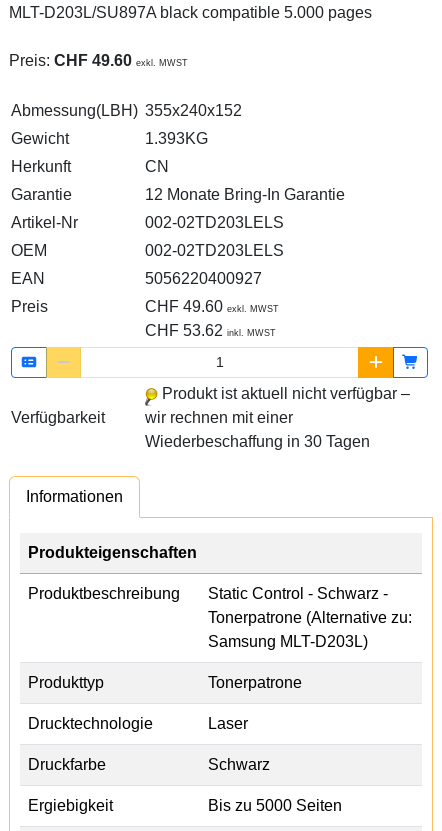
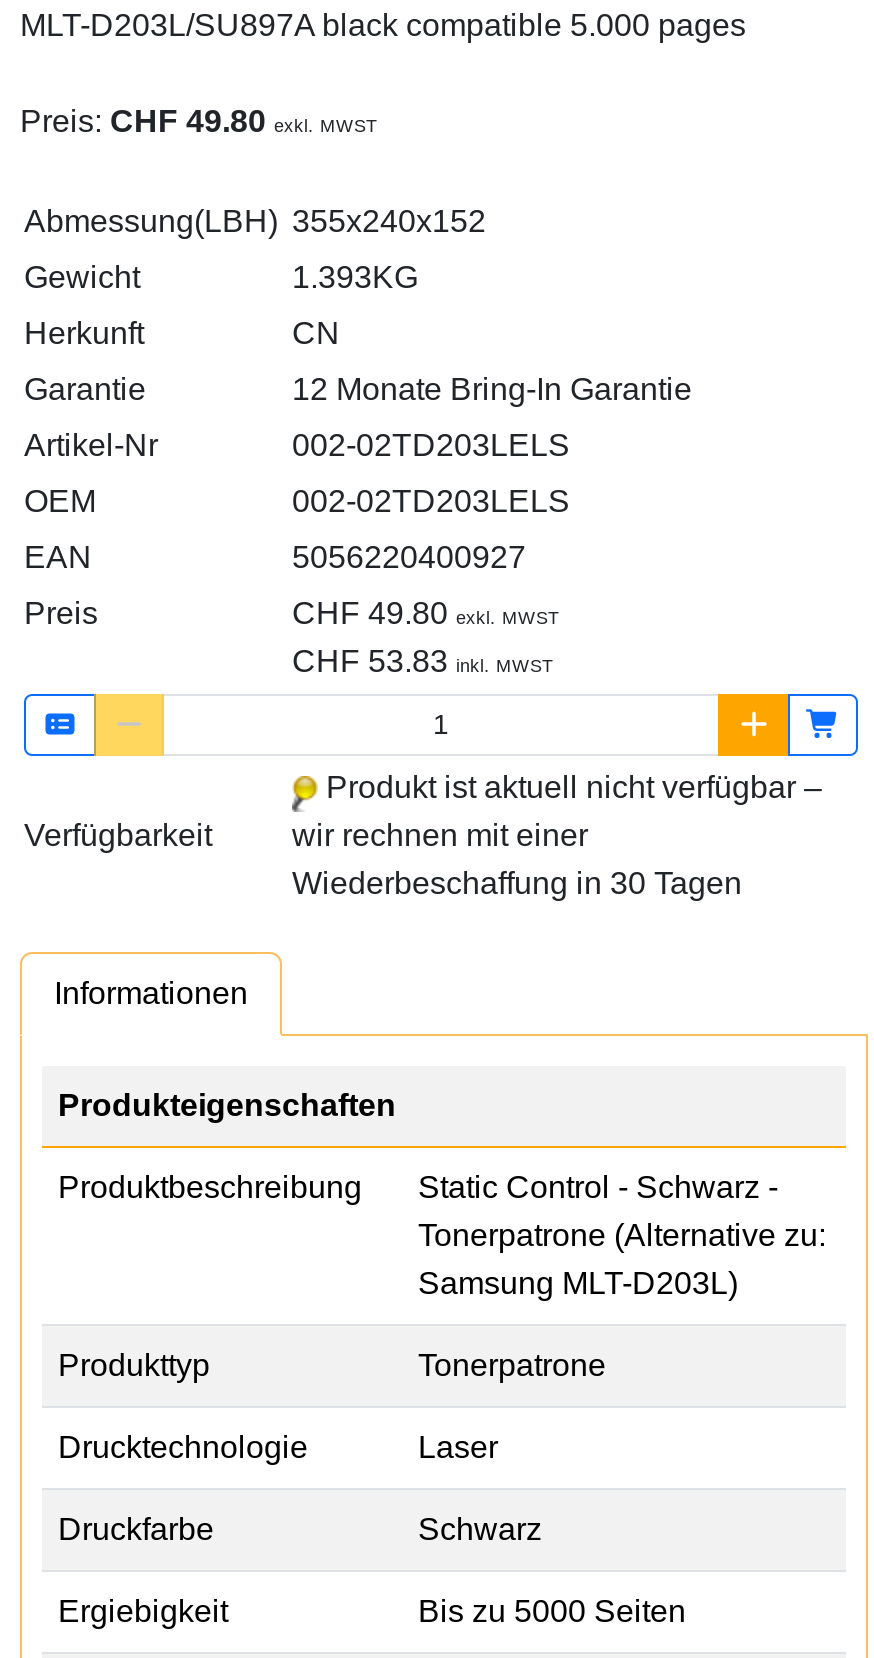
- Preis: CHF 49.60 exkl. MWST
+ Preis: CHF 49.80 exkl. MWST

- CHF 49.60 exkl. MWST
+ CHF 49.80 exkl. MWST

- CHF 53.62 inkl. MWST
+ CHF 53.83 inkl. MWST
